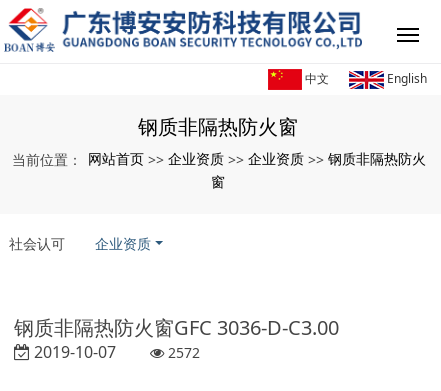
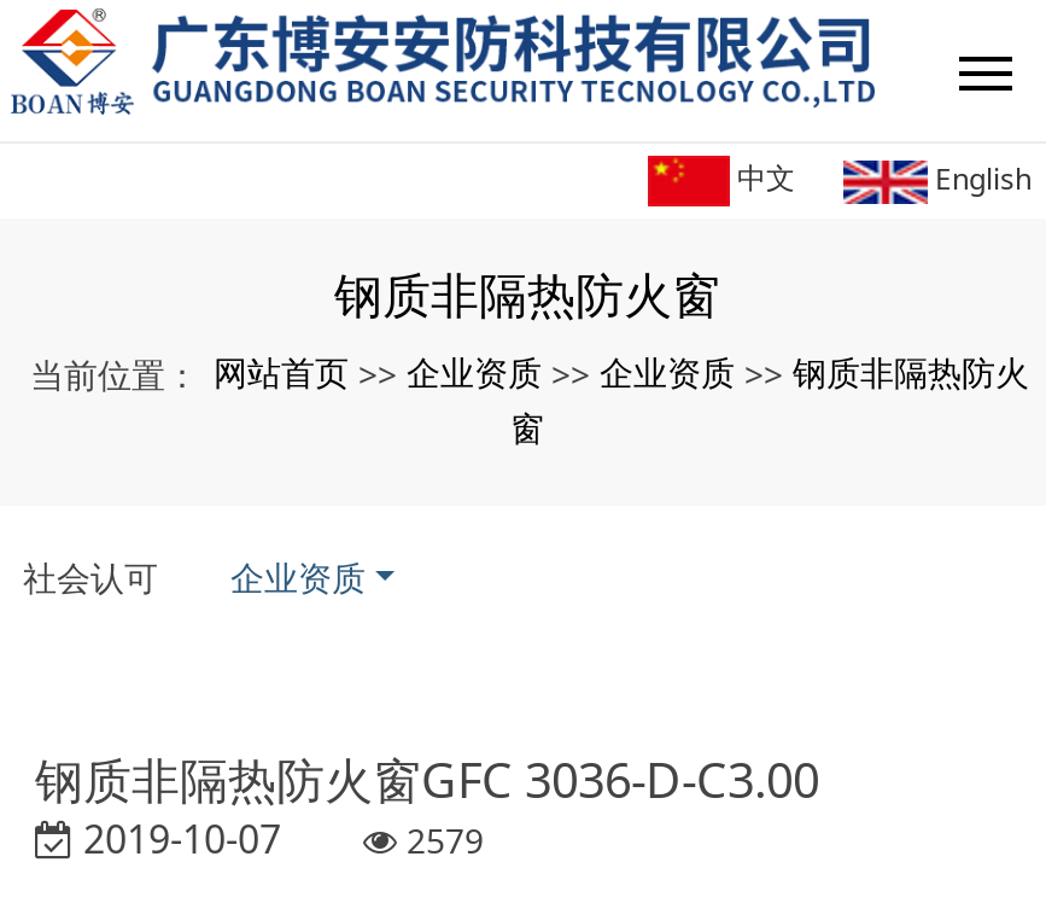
- 2572
+ 2579
